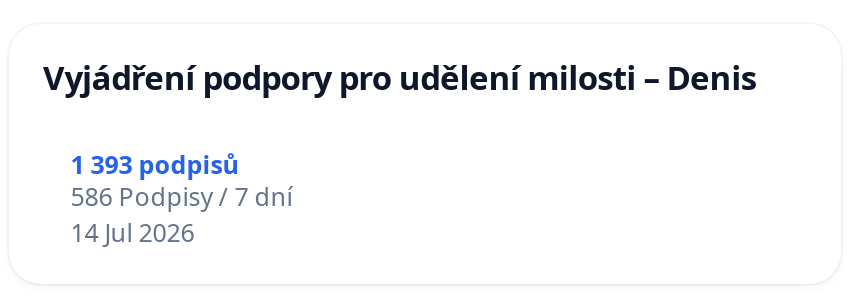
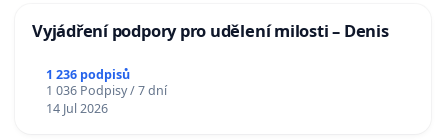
- 1 393 podpisů
+ 1 236 podpisů

- 586 Podpisy / 7 dní
+ 1 036 Podpisy / 7 dní
